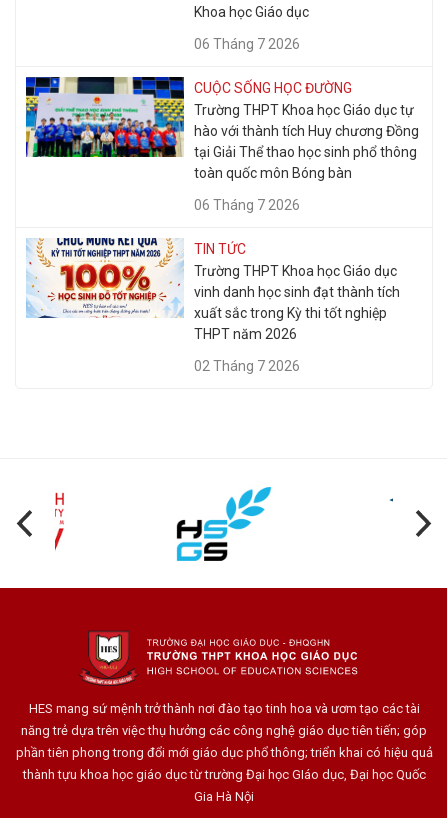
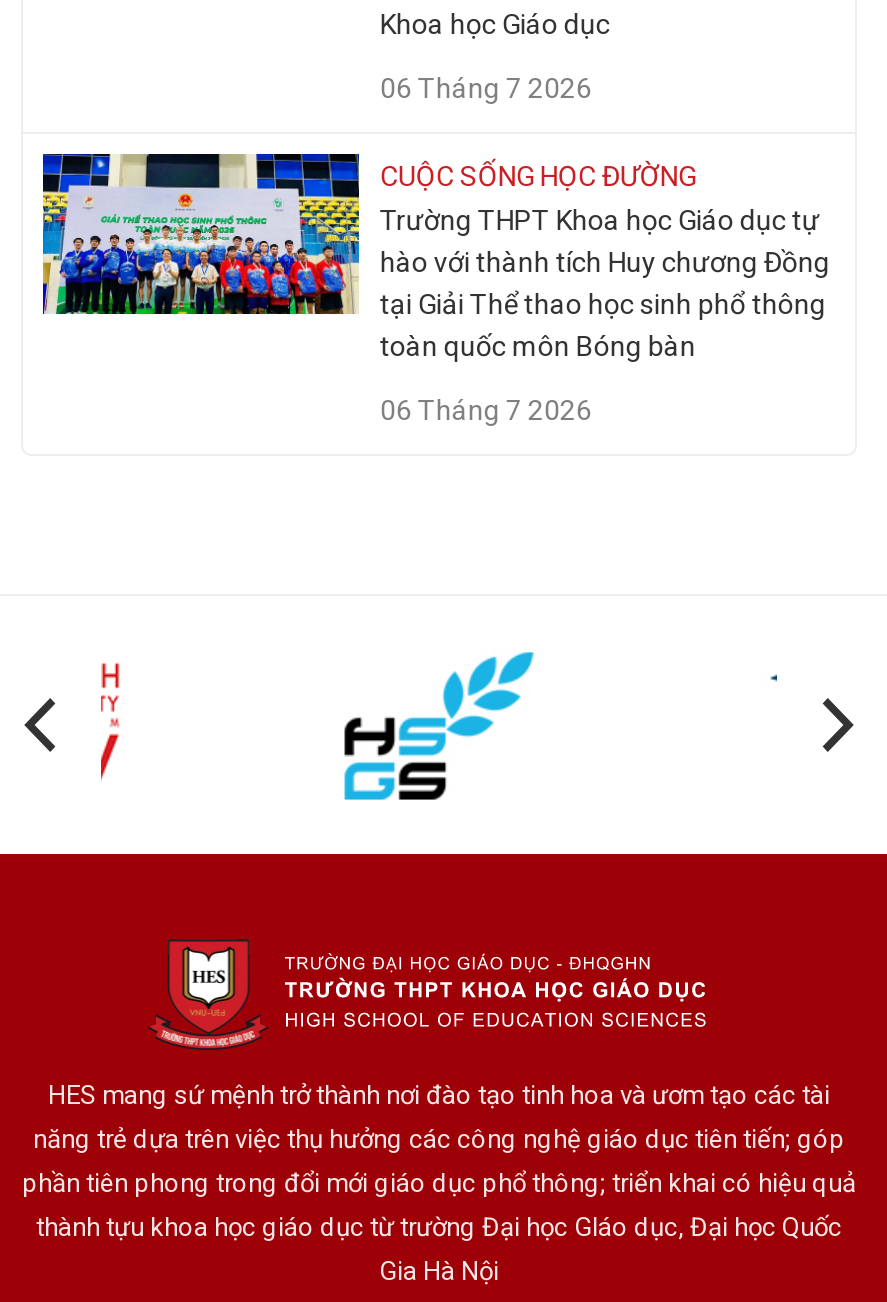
- [image]
- TIN TỨC
- Trường THPT Khoa học Giáo dục
- vinh danh học sinh đạt thành tích
- xuất sắc trong Kỳ thi tốt nghiệp
- THPT năm 2026
- 02 Tháng 7 2026
